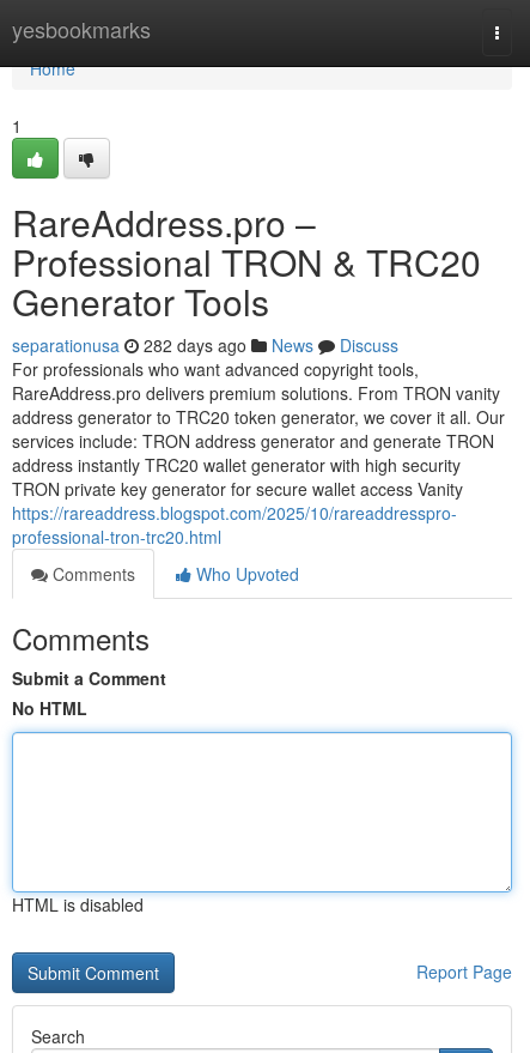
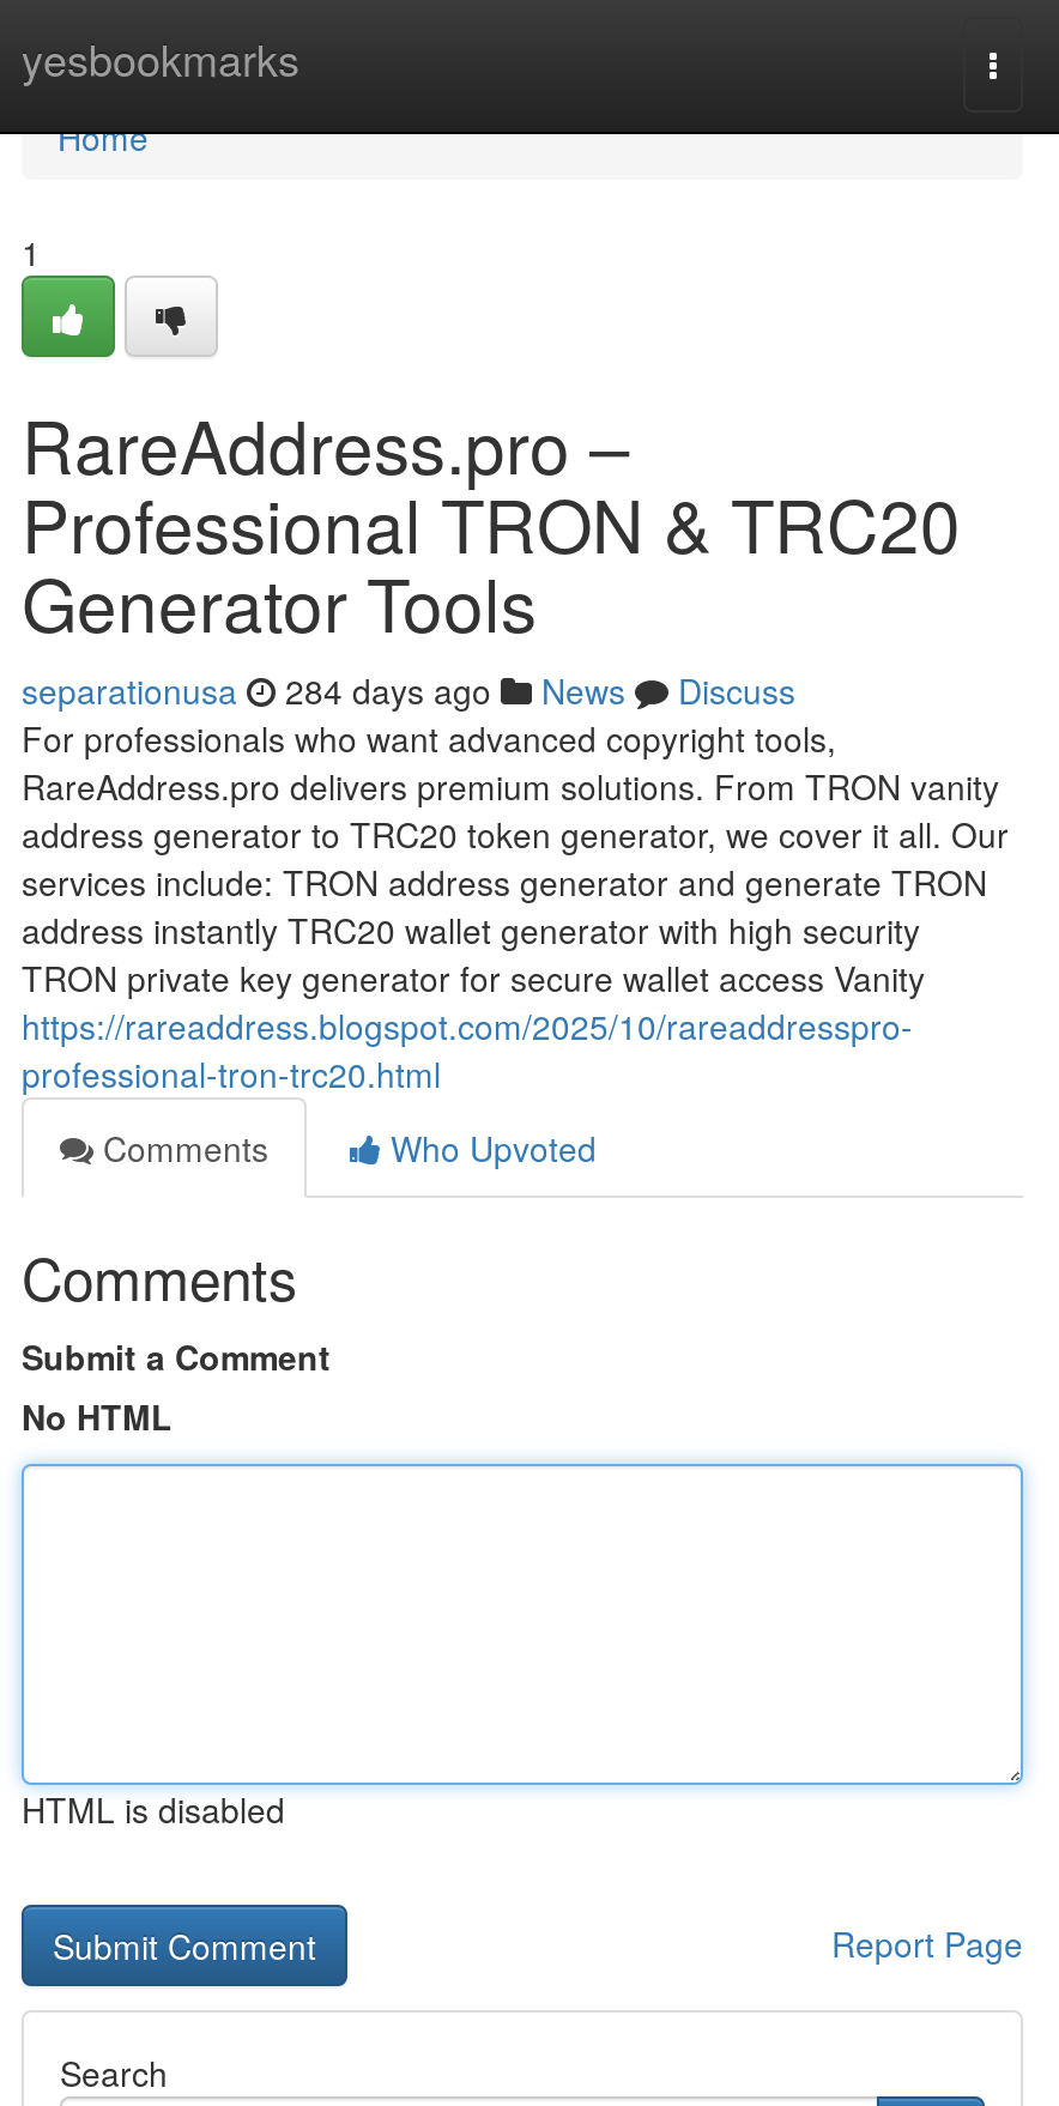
- separationusa 282 days ago News Discuss
+ separationusa 284 days ago News Discuss
